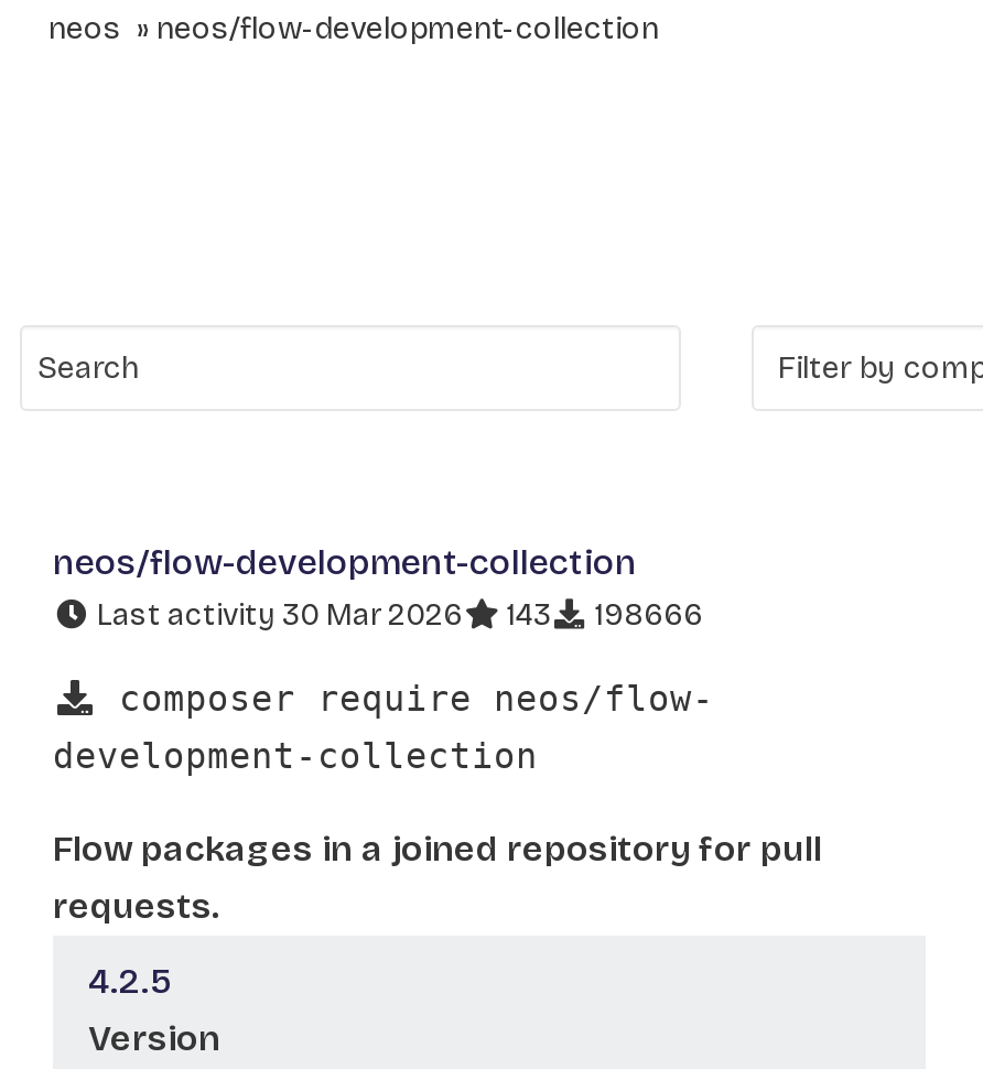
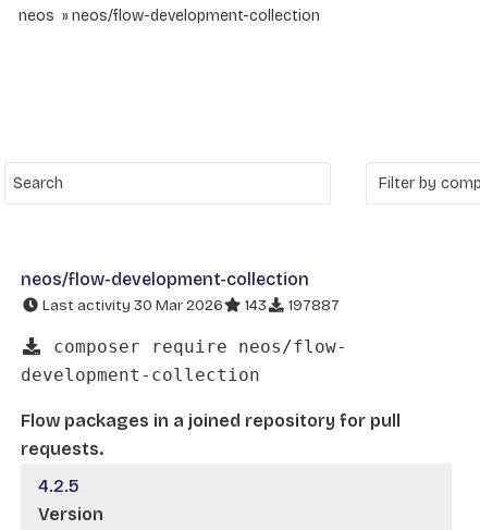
- Last activity 30 Mar 2026 143 198666
+ Last activity 30 Mar 2026 143 197887
